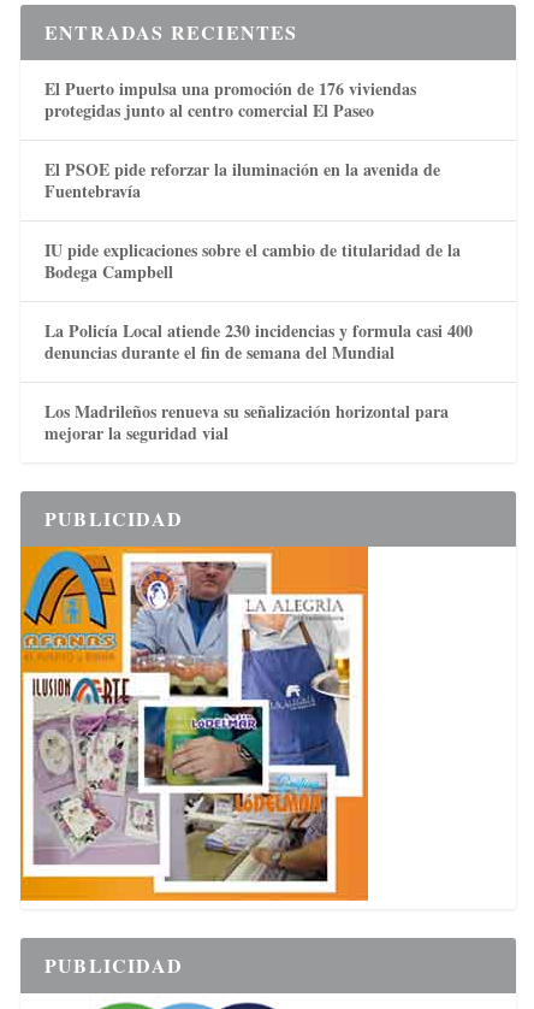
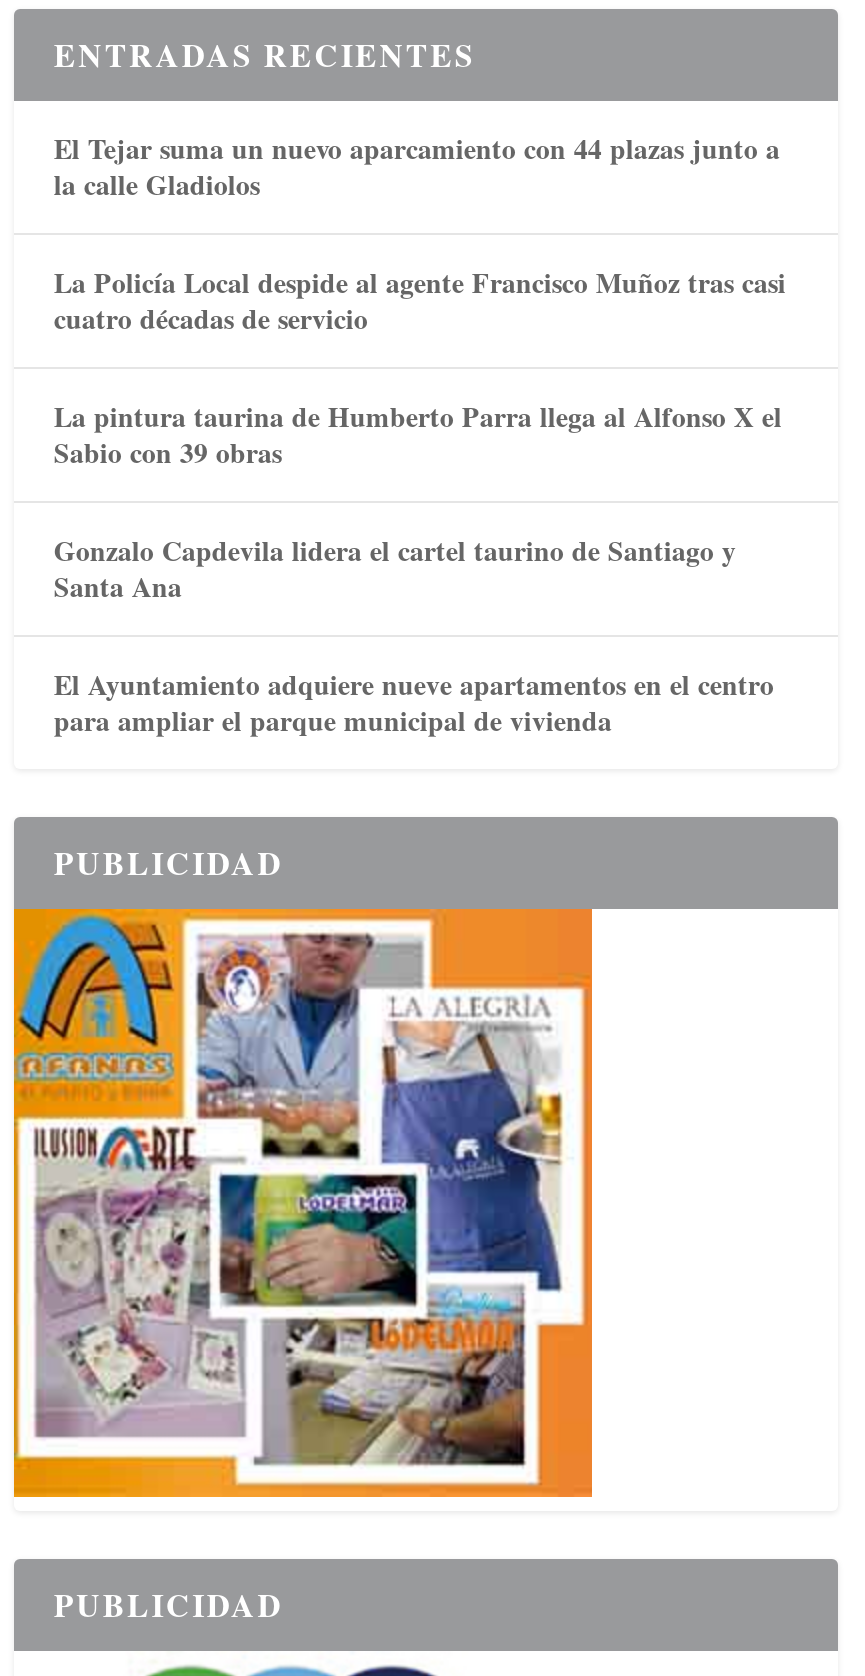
- El Puerto impulsa una promoción de 176 viviendas
- protegidas junto al centro comercial El Paseo
+ El Tejar suma un nuevo aparcamiento con 44 plazas junto a
+ la calle Gladiolos

- El PSOE pide reforzar la iluminación en la avenida de
- Fuentebravía
+ La Policía Local despide al agente Francisco Muñoz tras casi
+ cuatro décadas de servicio

- IU pide explicaciones sobre el cambio de titularidad de la
- Bodega Campbell
+ La pintura taurina de Humberto Parra llega al Alfonso X el
+ Sabio con 39 obras

- La Policía Local atiende 230 incidencias y formula casi 400
- denuncias durante el fin de semana del Mundial
+ Gonzalo Capdevila lidera el cartel taurino de Santiago y
+ Santa Ana

- Los Madrileños renueva su señalización horizontal para
- mejorar la seguridad vial
+ El Ayuntamiento adquiere nueve apartamentos en el centro
+ para ampliar el parque municipal de vivienda
